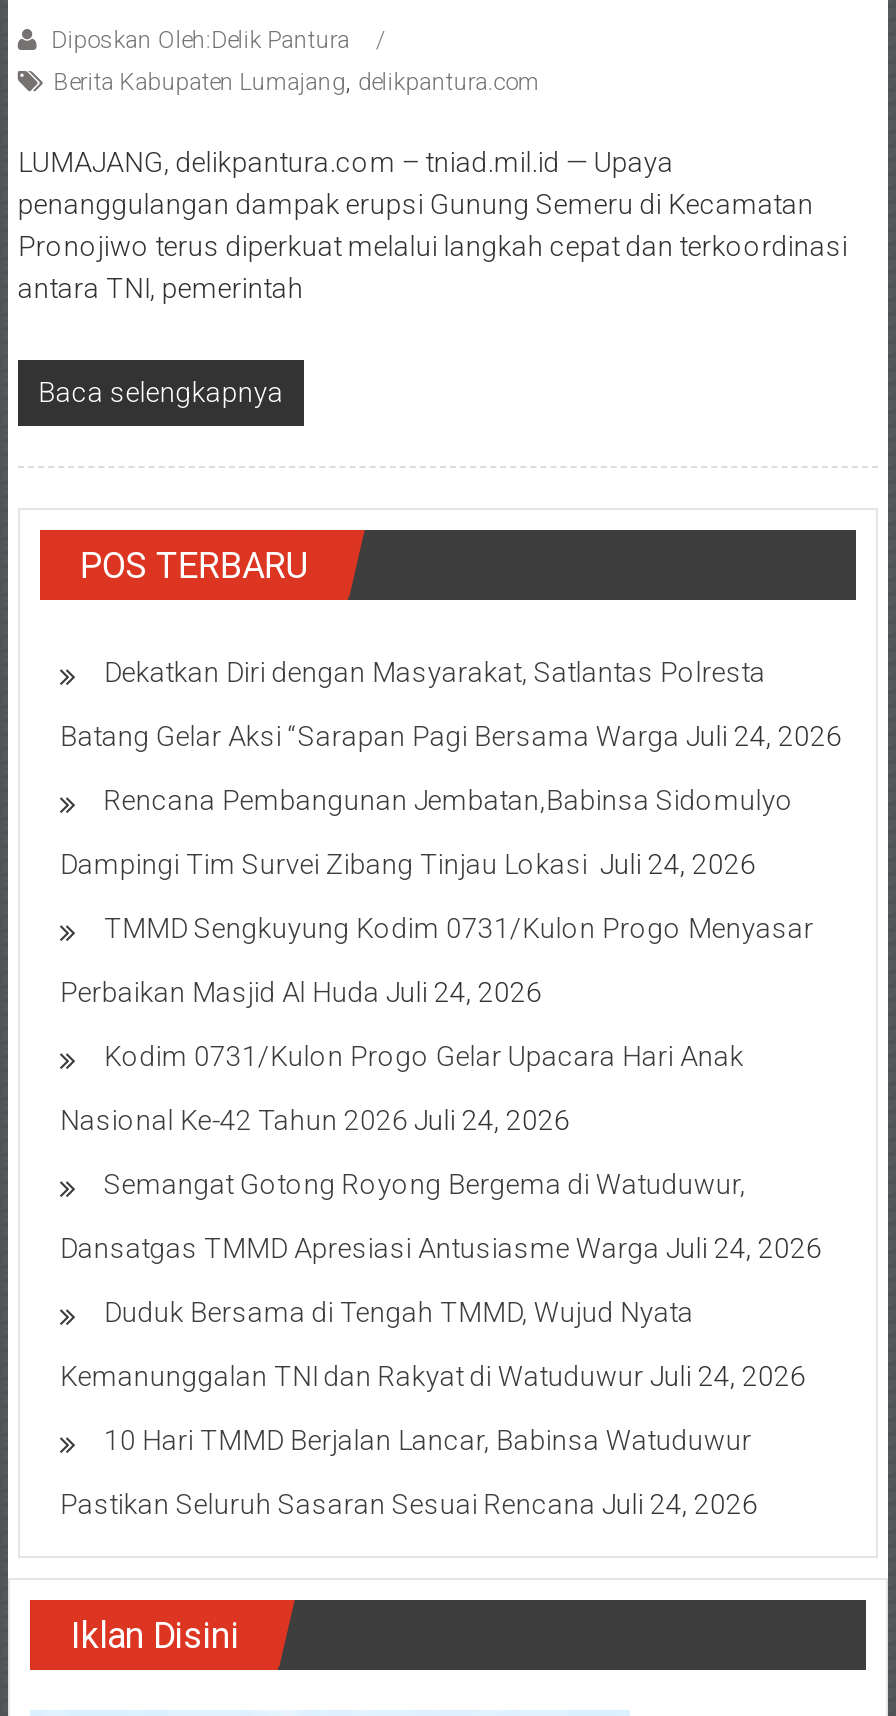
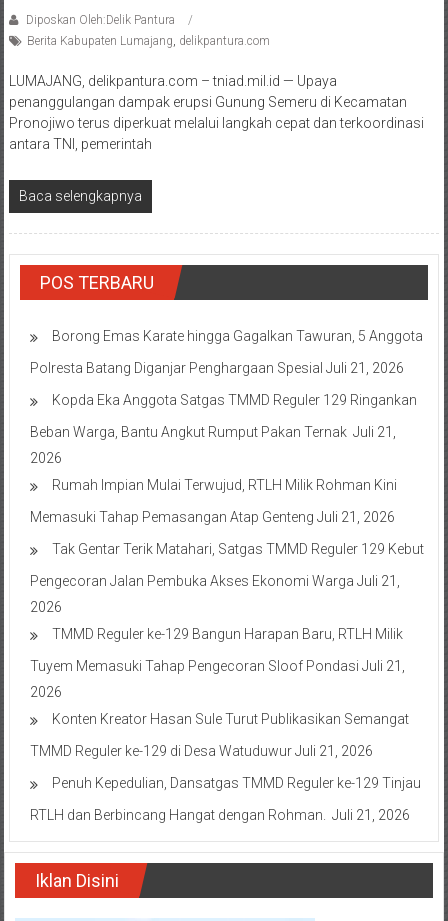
- Dekatkan Diri dengan Masyarakat, Satlantas Polresta
- Batang Gelar Aksi “Sarapan Pagi Bersama Warga Juli 24, 2026
- Rencana Pembangunan Jembatan,Babinsa Sidomulyo
- Dampingi Tim Survei Zibang Tinjau Lokasi Juli 24, 2026
- TMMD Sengkuyung Kodim 0731/Kulon Progo Menyasar
- Perbaikan Masjid Al Huda Juli 24, 2026
- Kodim 0731/Kulon Progo Gelar Upacara Hari Anak
- Nasional Ke-42 Tahun 2026 Juli 24, 2026
- Semangat Gotong Royong Bergema di Watuduwur,
- Dansatgas TMMD Apresiasi Antusiasme Warga Juli 24, 2026
- Duduk Bersama di Tengah TMMD, Wujud Nyata
- Kemanunggalan TNI dan Rakyat di Watuduwur Juli 24, 2026
- 10 Hari TMMD Berjalan Lancar, Babinsa Watuduwur
- Pastikan Seluruh Sasaran Sesuai Rencana Juli 24, 2026
+ Borong Emas Karate hingga Gagalkan Tawuran, 5 Anggota
+ Polresta Batang Diganjar Penghargaan Spesial Juli 21, 2026
+ Kopda Eka Anggota Satgas TMMD Reguler 129 Ringankan
+ Beban Warga, Bantu Angkut Rumput Pakan Ternak Juli 21,
+ 2026
+ Rumah Impian Mulai Terwujud, RTLH Milik Rohman Kini
+ Memasuki Tahap Pemasangan Atap Genteng Juli 21, 2026
+ Tak Gentar Terik Matahari, Satgas TMMD Reguler 129 Kebut
+ Pengecoran Jalan Pembuka Akses Ekonomi Warga Juli 21,
+ 2026
+ TMMD Reguler ke-129 Bangun Harapan Baru, RTLH Milik
+ Tuyem Memasuki Tahap Pengecoran Sloof Pondasi Juli 21,
+ 2026
+ Konten Kreator Hasan Sule Turut Publikasikan Semangat
+ TMMD Reguler ke-129 di Desa Watuduwur Juli 21, 2026
+ Penuh Kepedulian, Dansatgas TMMD Reguler ke-129 Tinjau
+ RTLH dan Berbincang Hangat dengan Rohman. Juli 21, 2026
